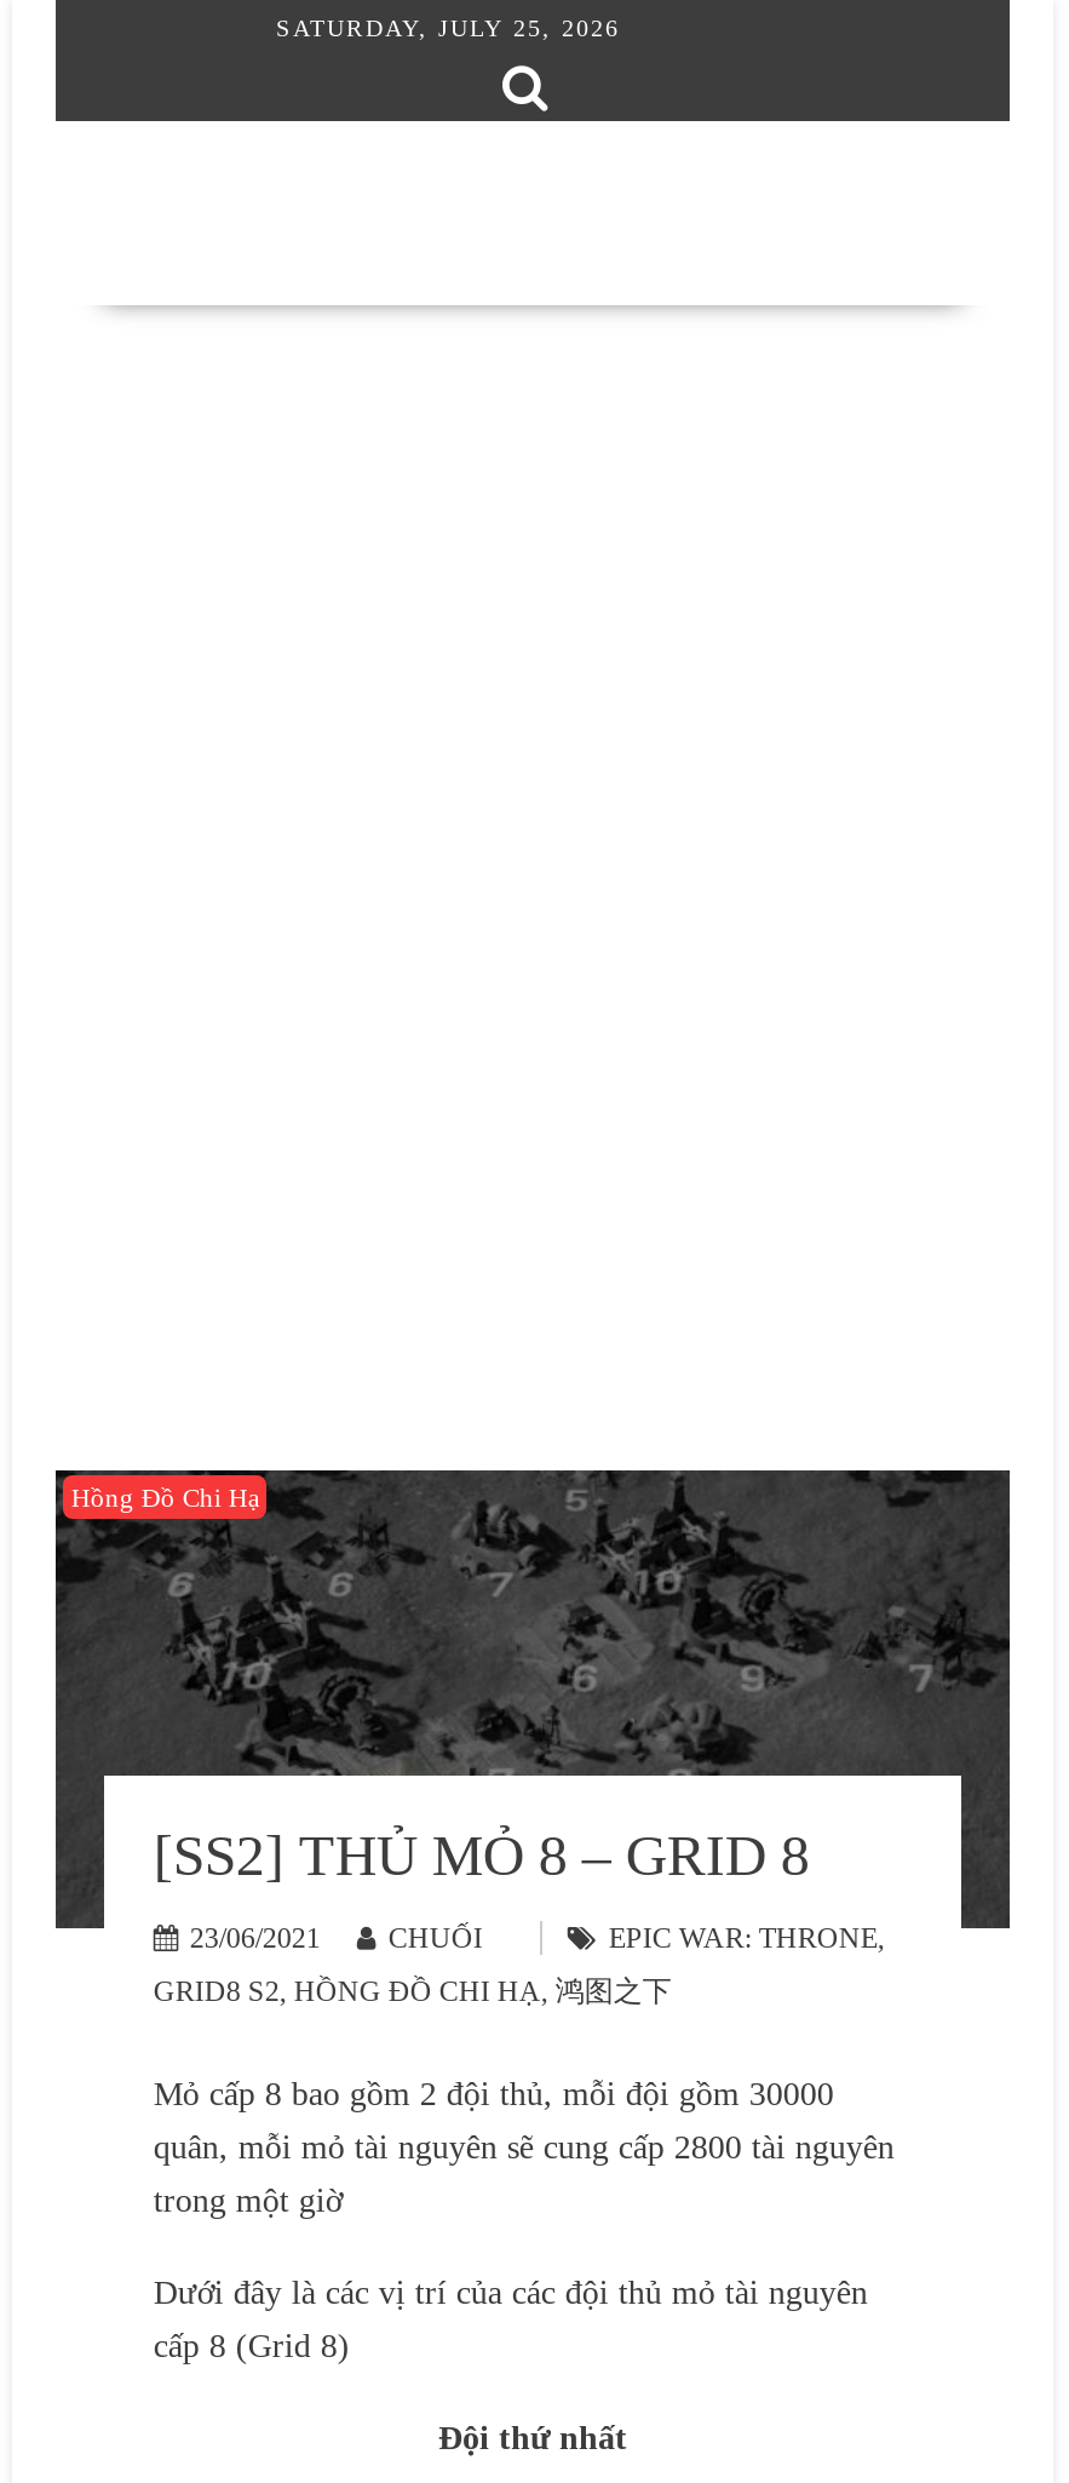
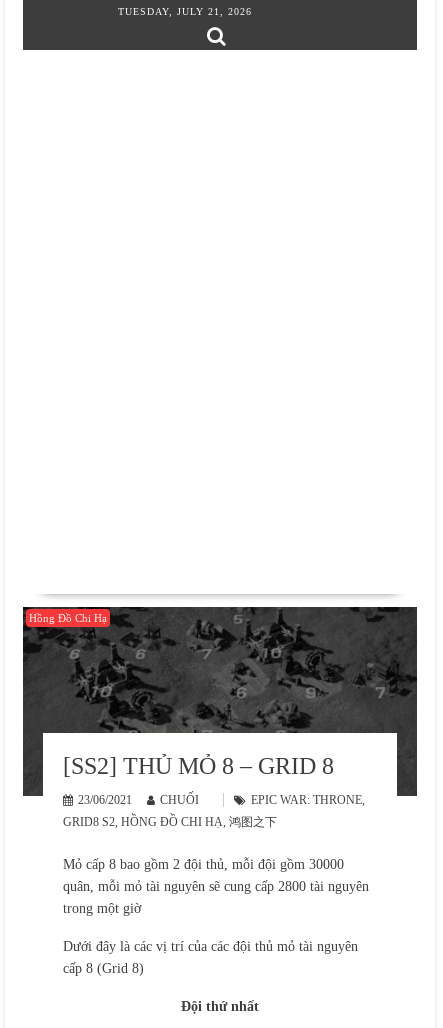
- SATURDAY, JULY 25, 2026
+ TUESDAY, JULY 21, 2026
